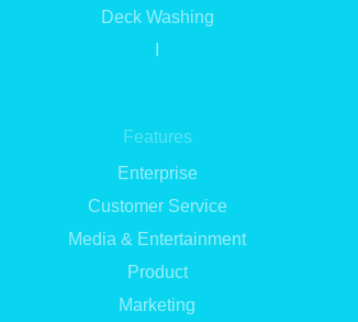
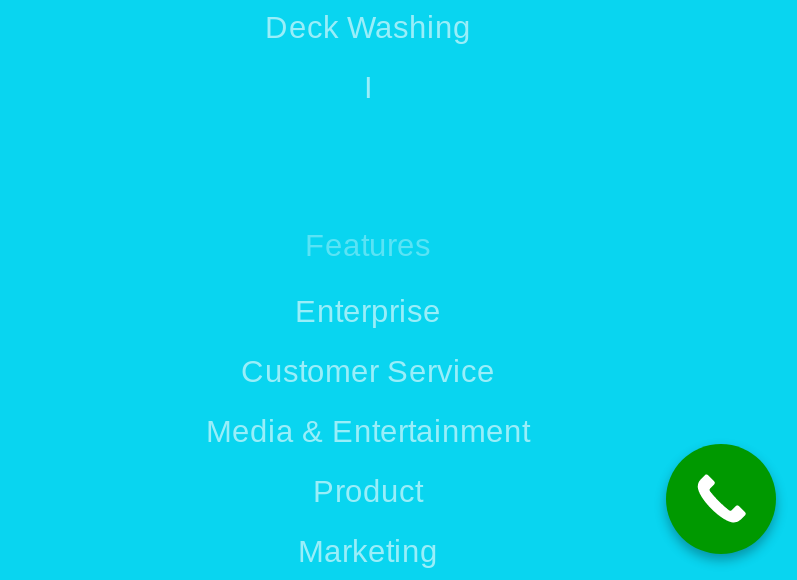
+ [image]
